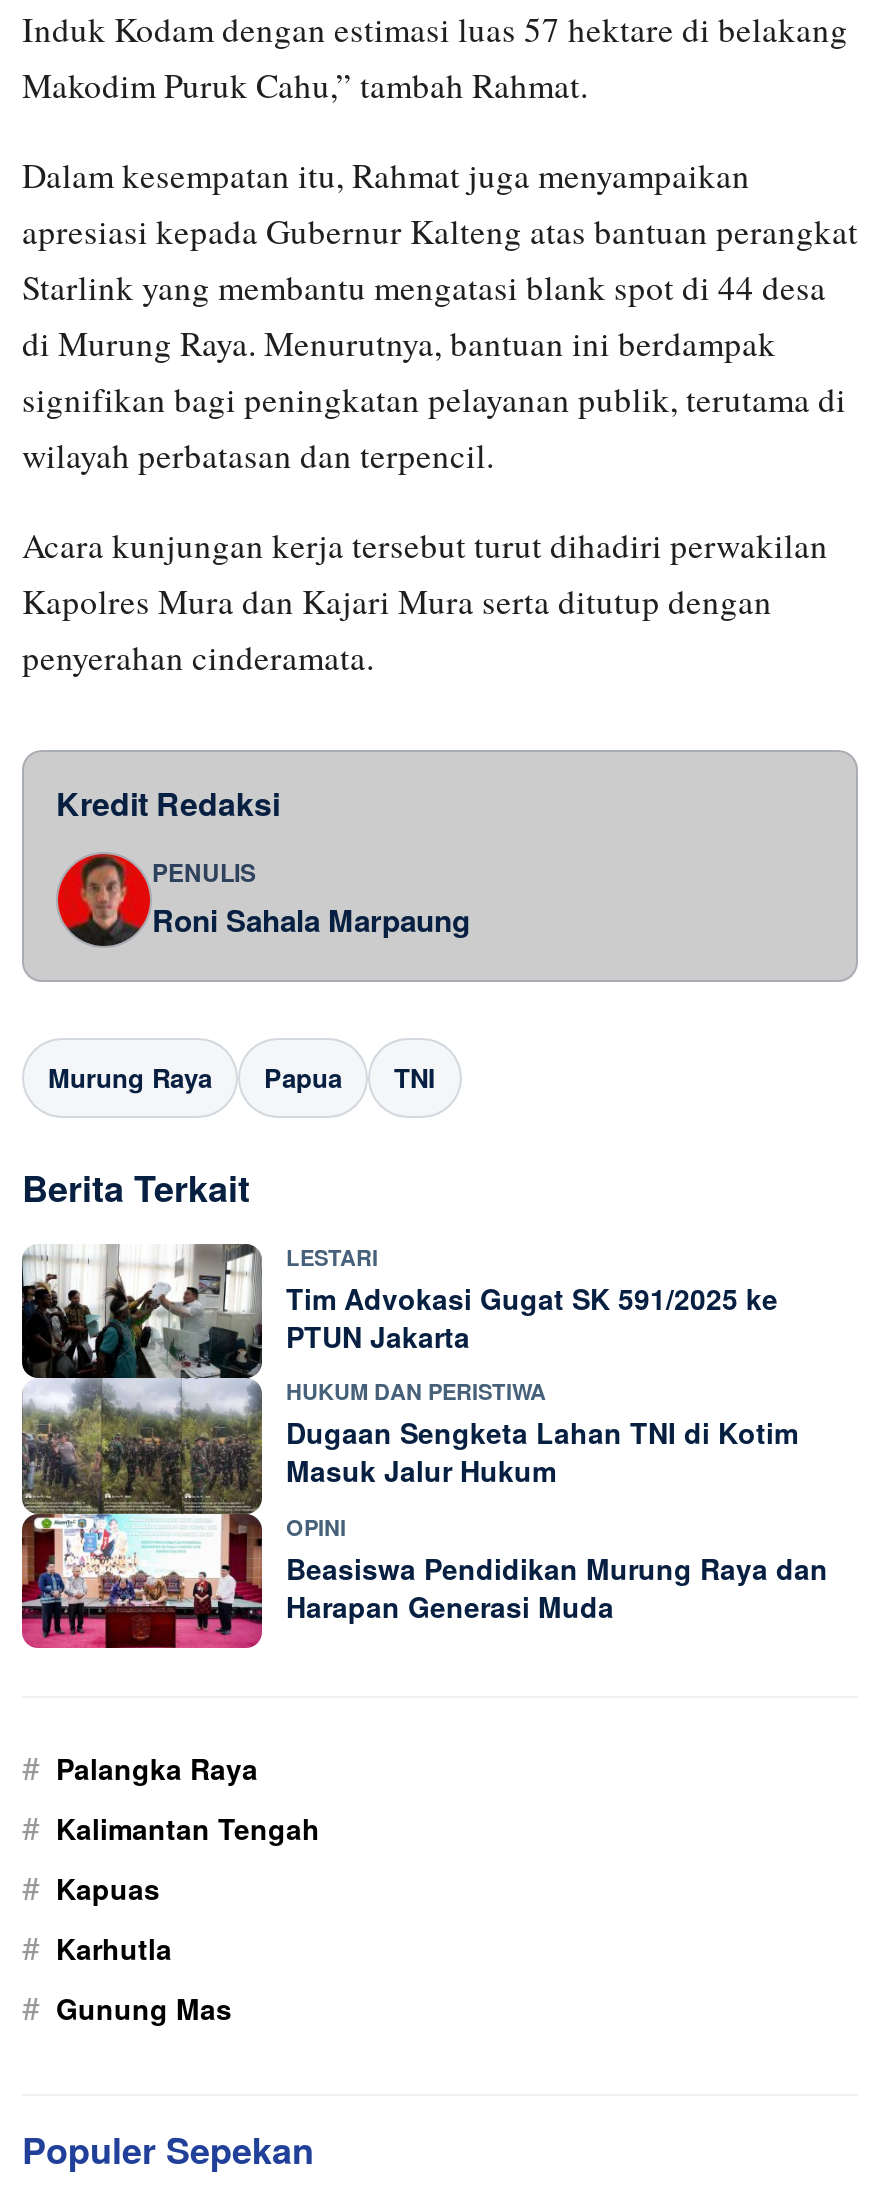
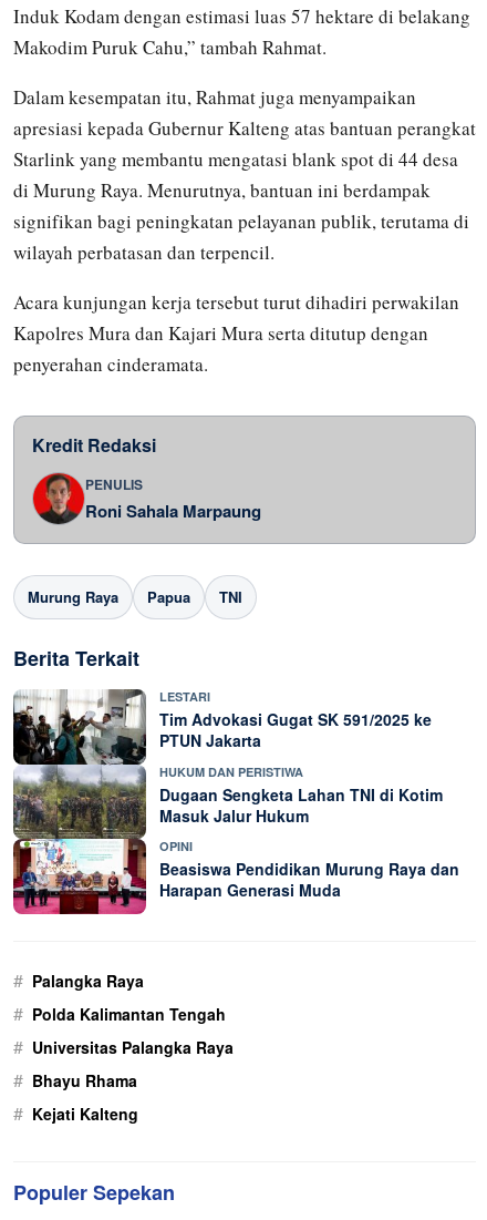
- # Kalimantan Tengah
- # Kapuas
- # Karhutla
- # Gunung Mas
+ # Polda Kalimantan Tengah
+ # Universitas Palangka Raya
+ # Bhayu Rhama
+ # Kejati Kalteng
